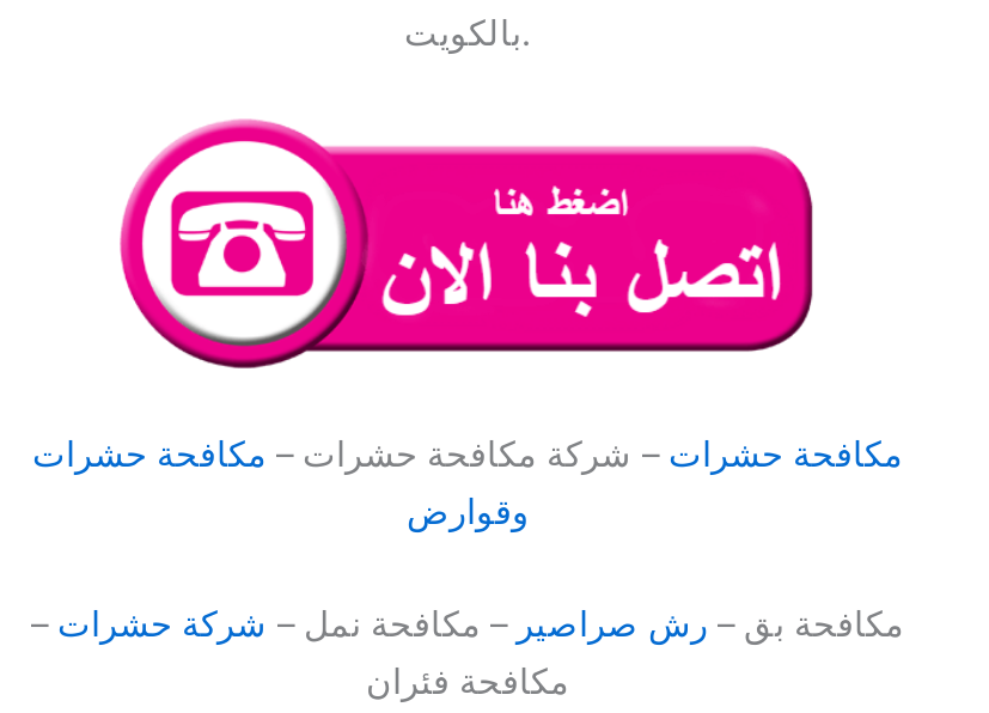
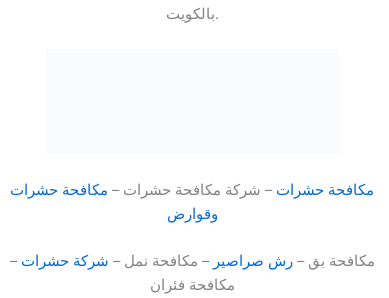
- [image]
